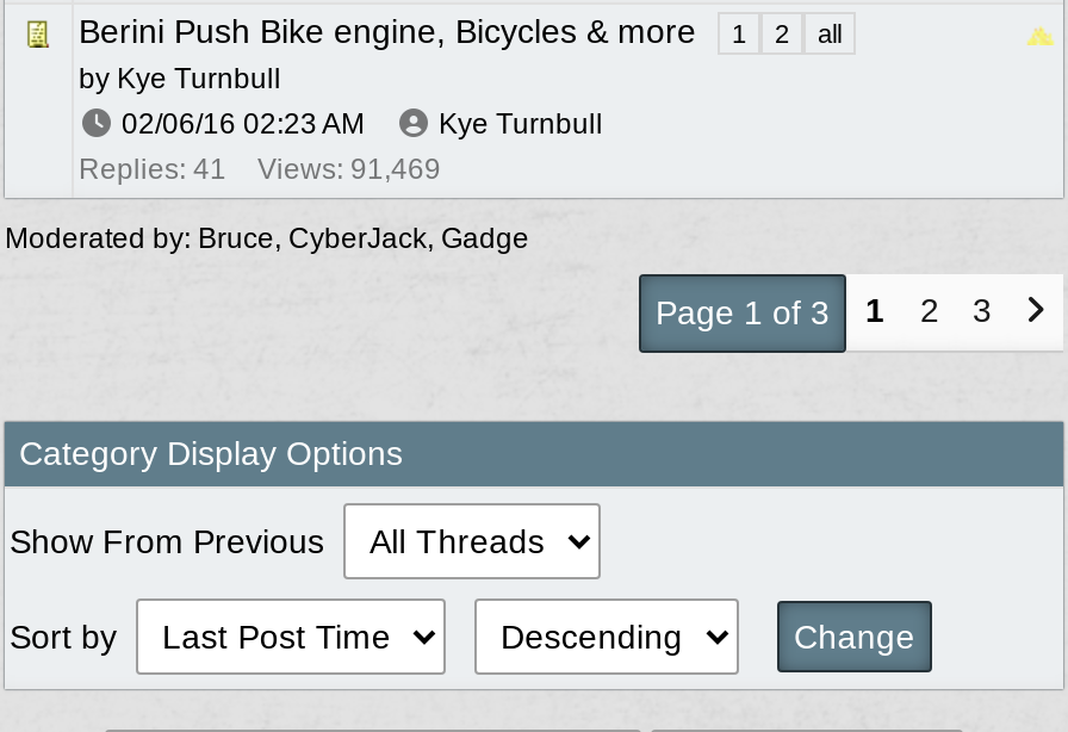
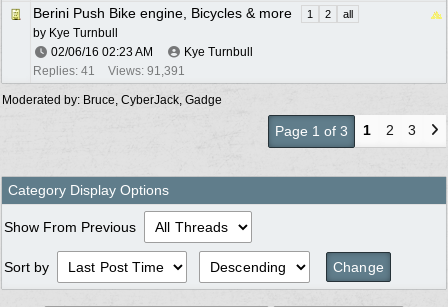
- Replies: 41 Views: 91,469
+ Replies: 41 Views: 91,391
